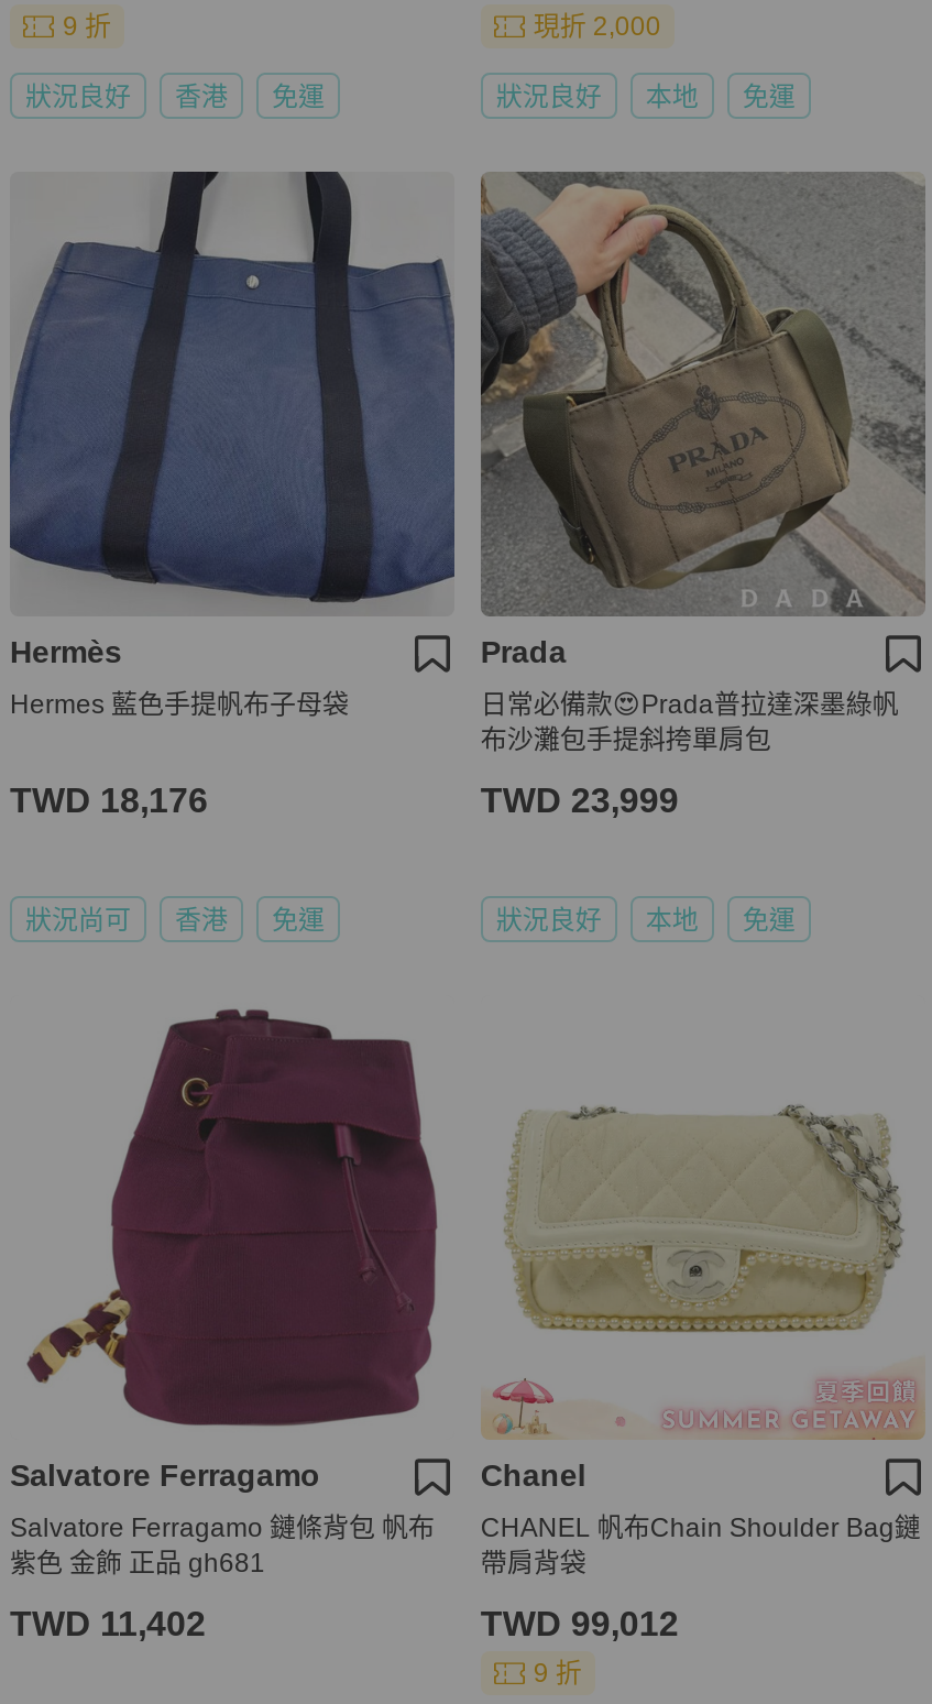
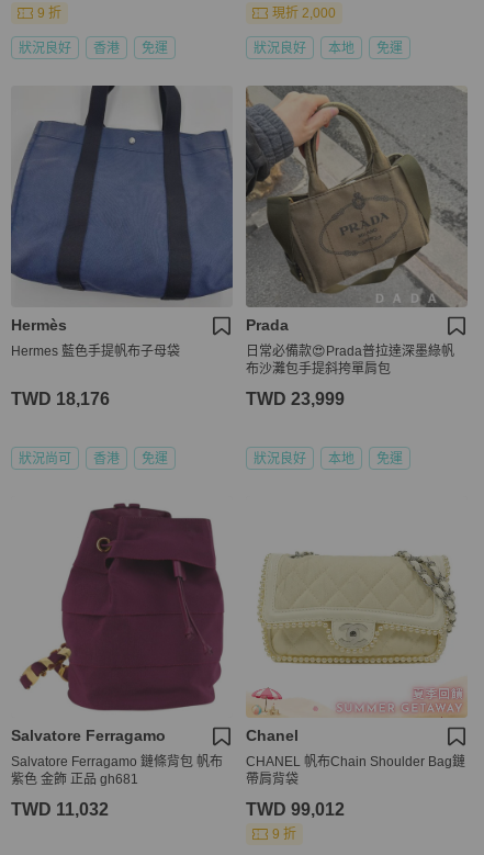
- TWD 11,402
+ TWD 11,032
